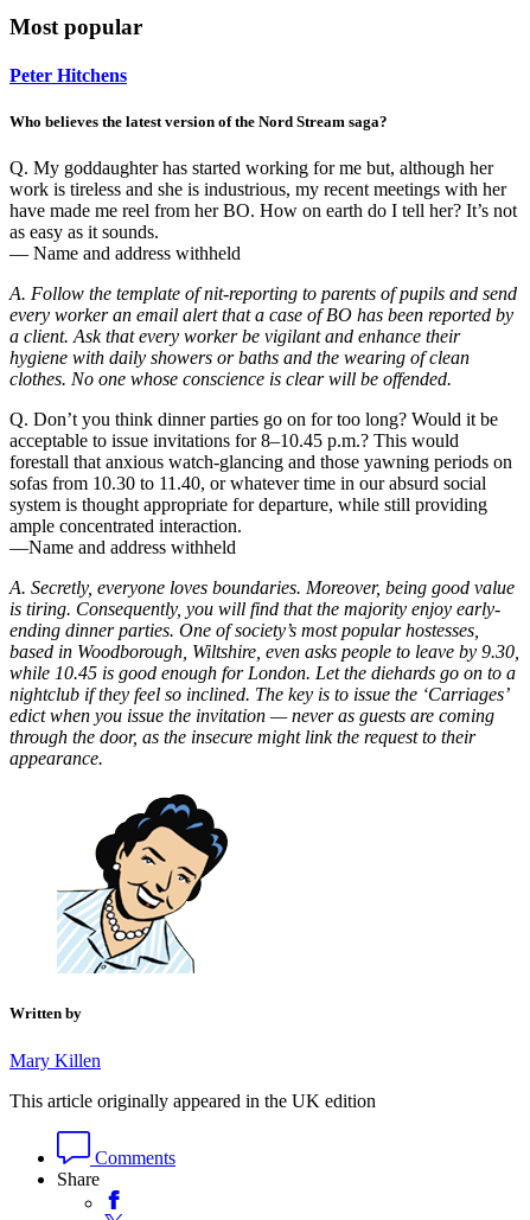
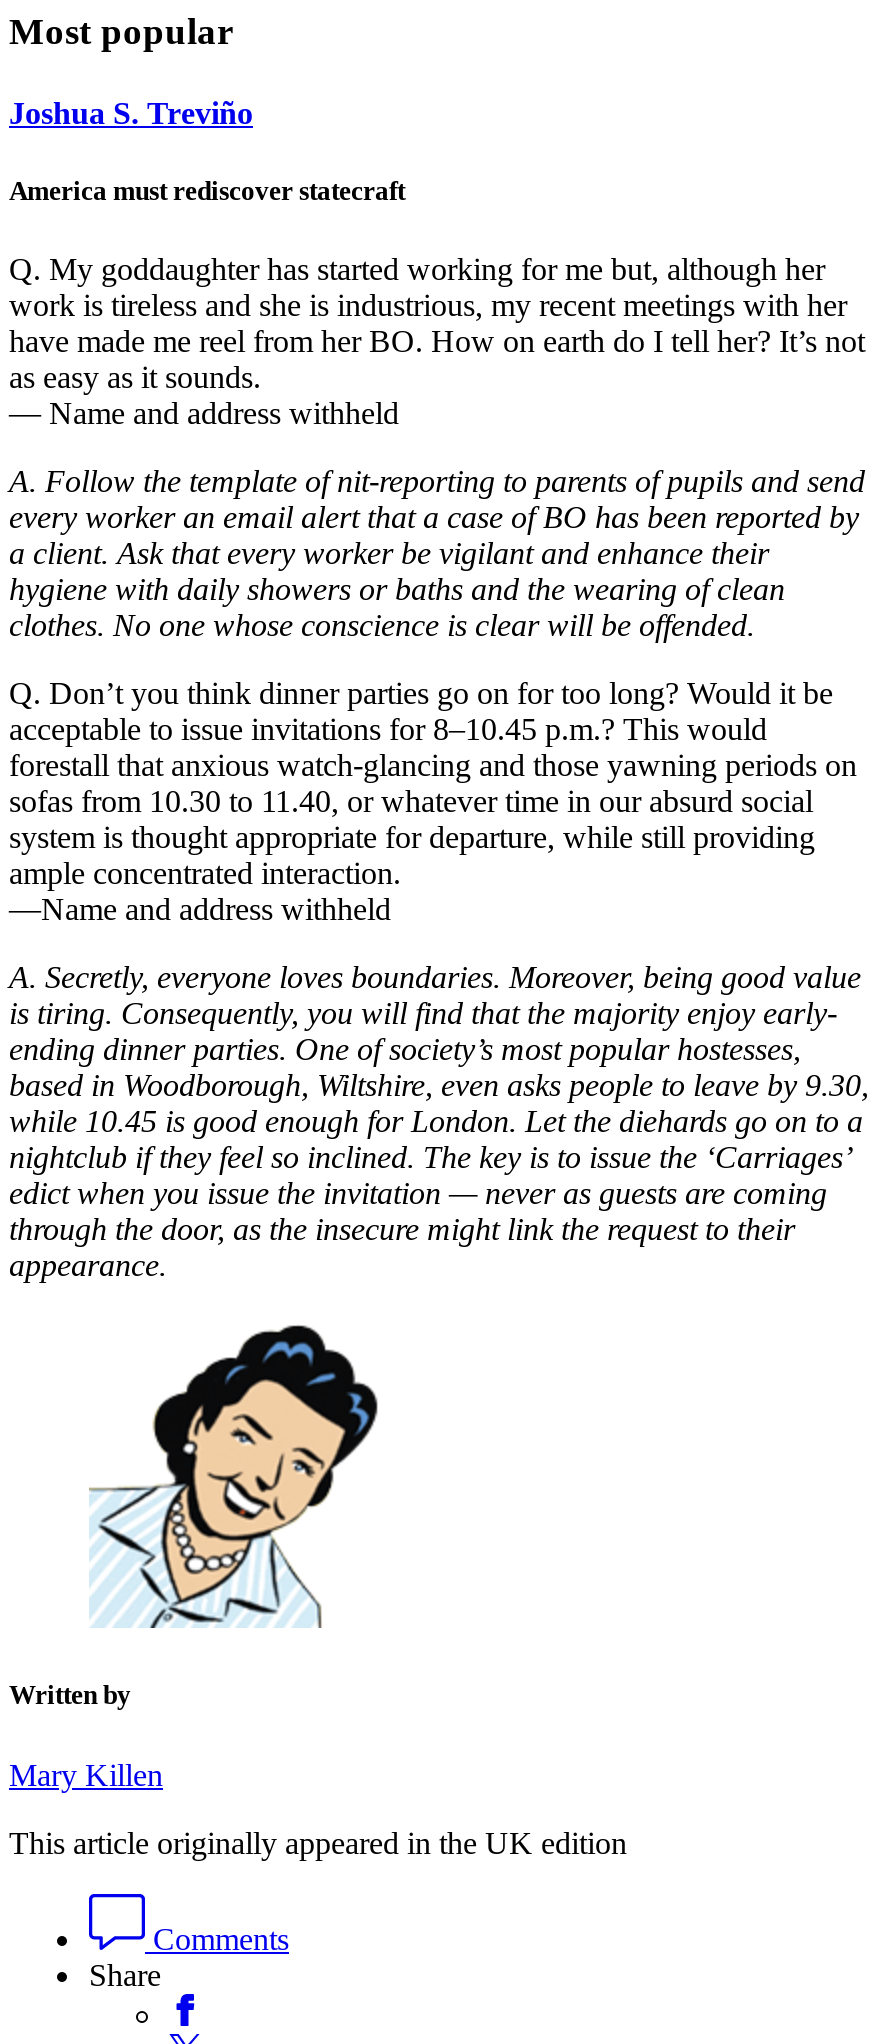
- Peter Hitchens
+ Joshua S. Treviño

- Who believes the latest version of the Nord Stream saga?
+ America must rediscover statecraft
